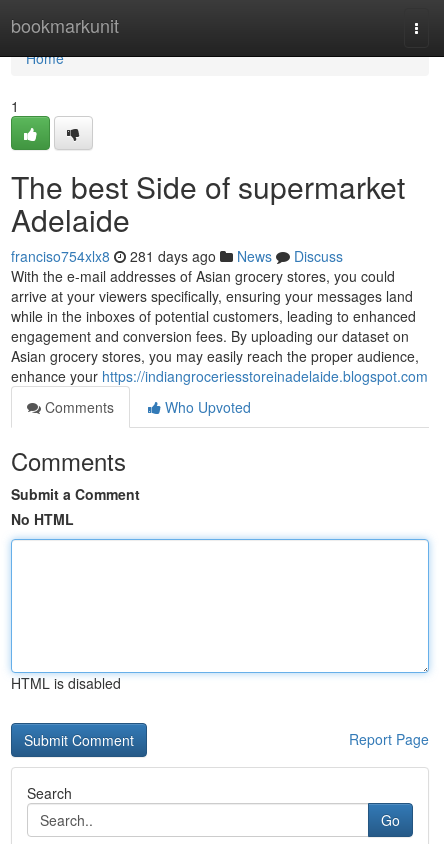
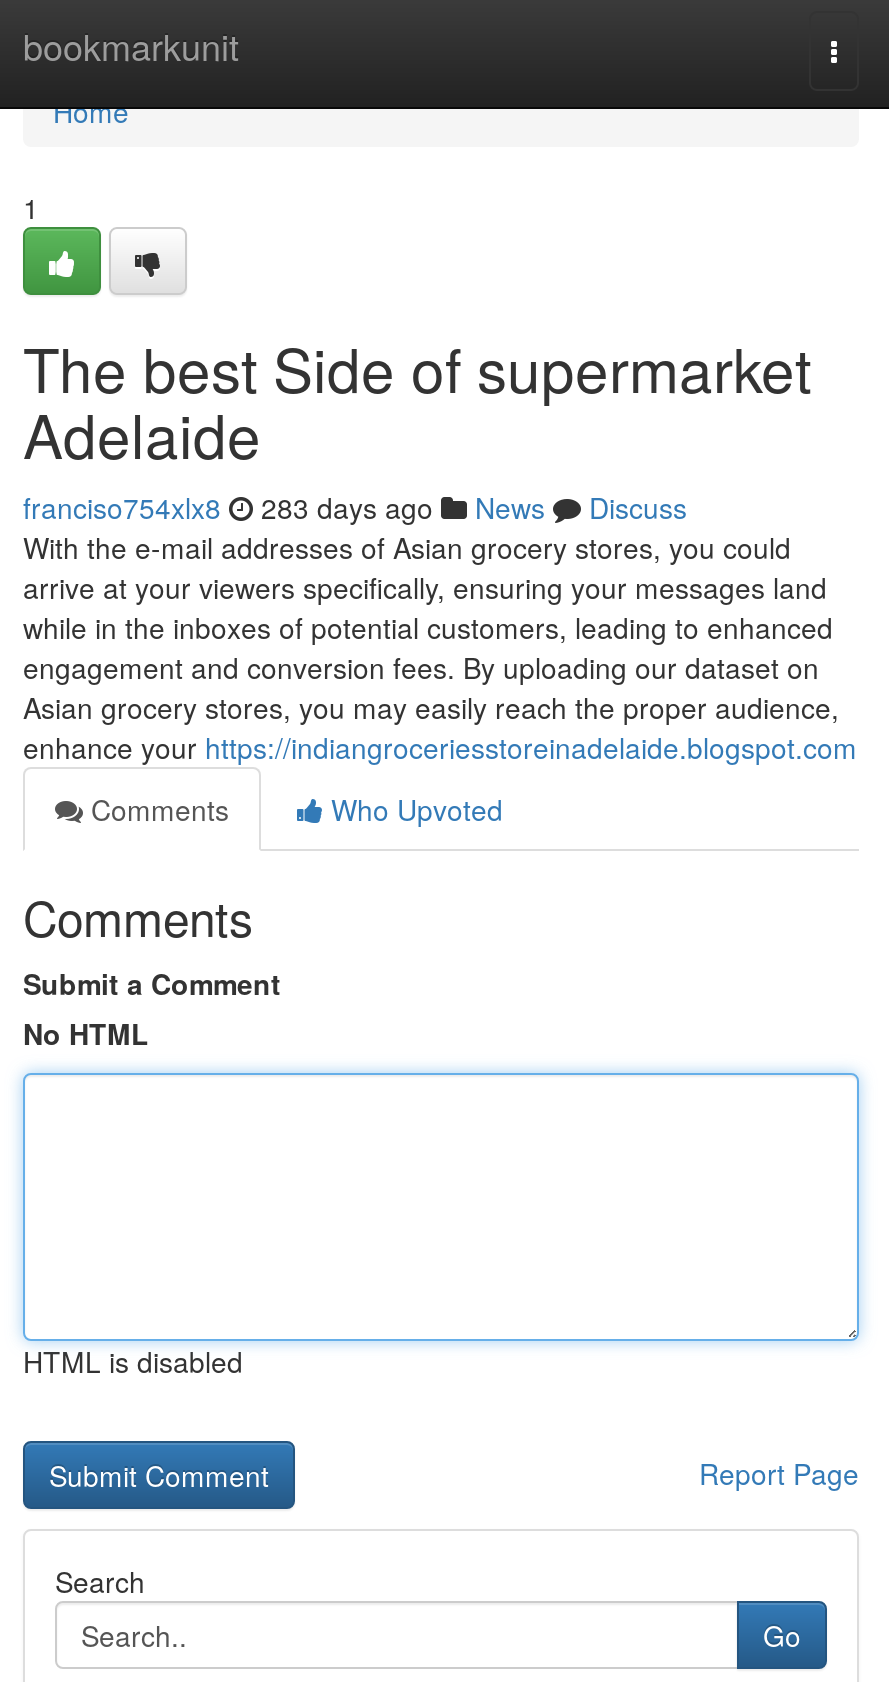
- franciso754xlx8 281 days ago News Discuss
+ franciso754xlx8 283 days ago News Discuss
